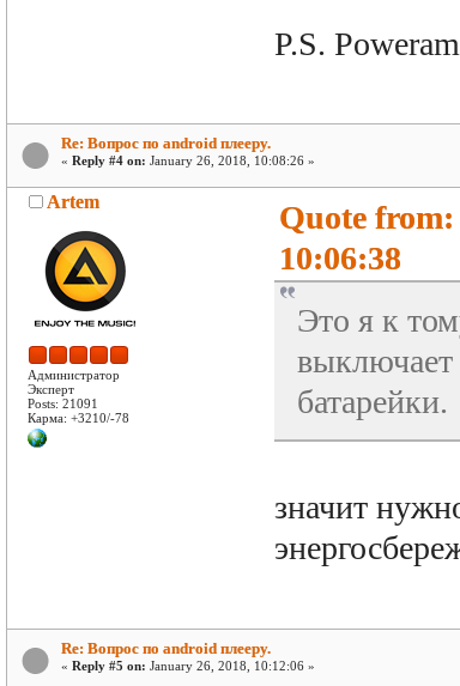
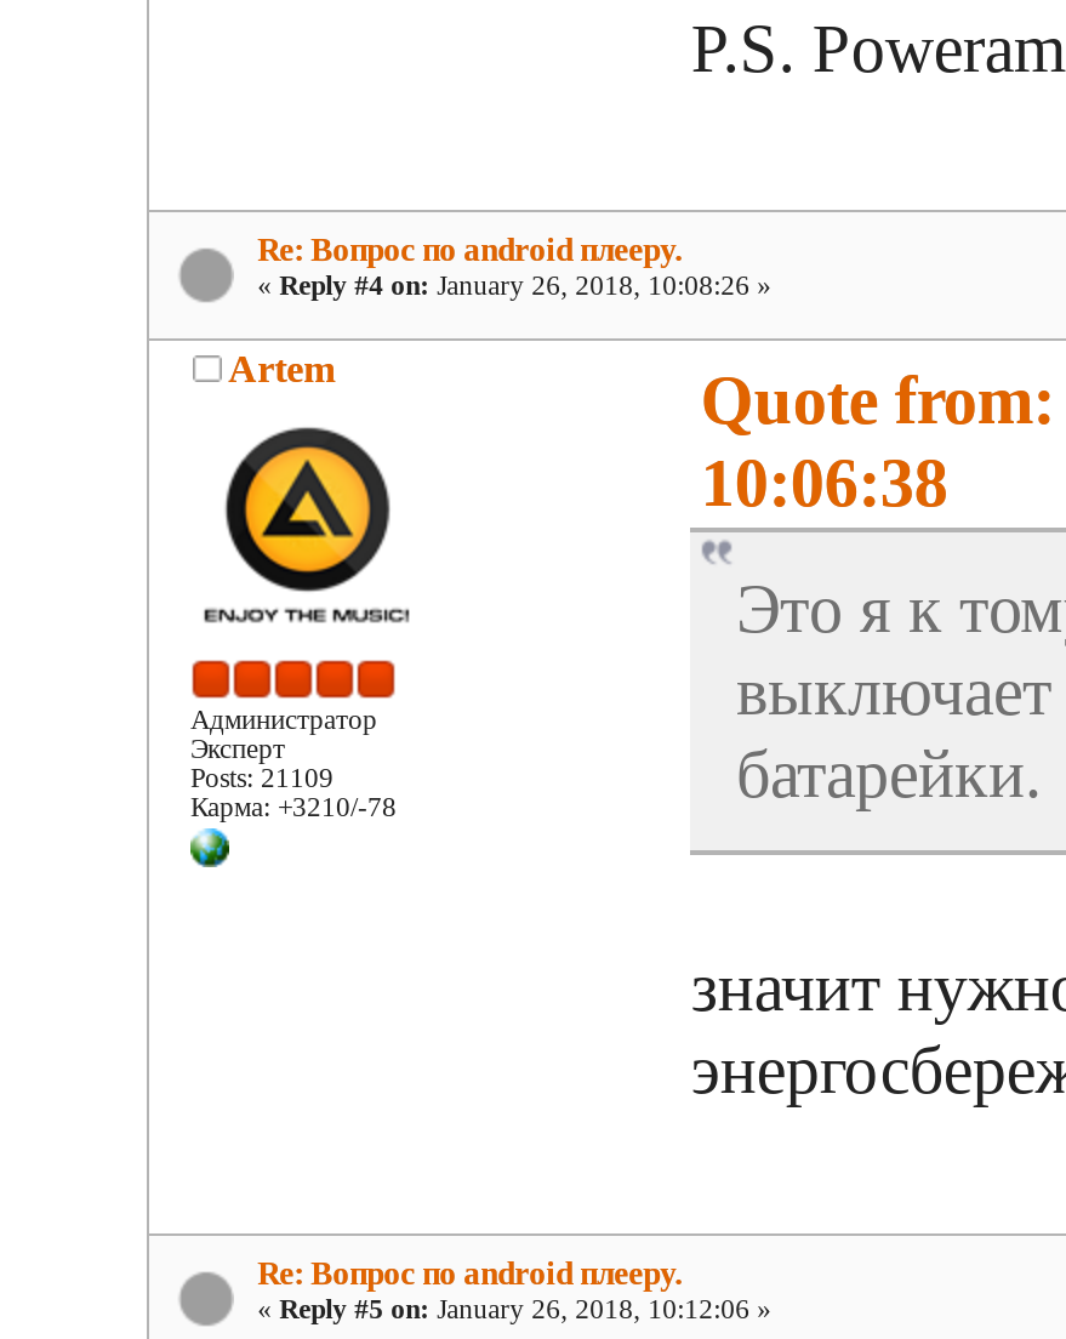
- Posts: 21091
+ Posts: 21109
